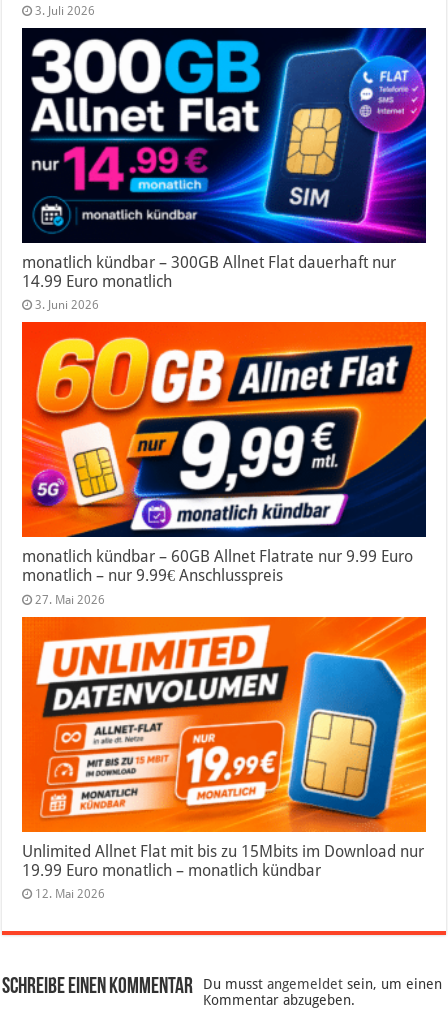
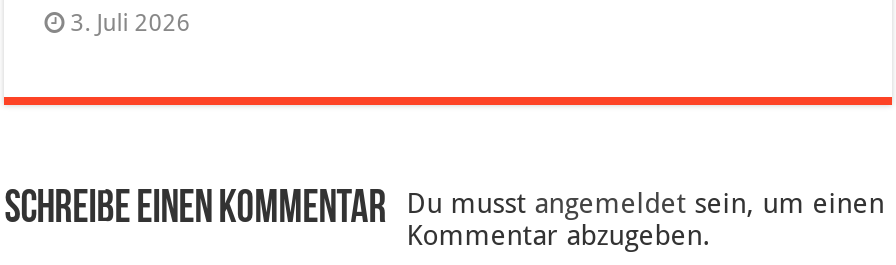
- [image]
- monatlich kündbar – 300GB Allnet Flat dauerhaft nur
- 14.99 Euro monatlich
- 3. Juni 2026

- [image]
- monatlich kündbar – 60GB Allnet Flatrate nur 9.99 Euro
- monatlich – nur 9.99€ Anschlusspreis
- 27. Mai 2026

- [image]
- Unlimited Allnet Flat mit bis zu 15Mbits im Download nur
- 19.99 Euro monatlich – monatlich kündbar
- 12. Mai 2026
